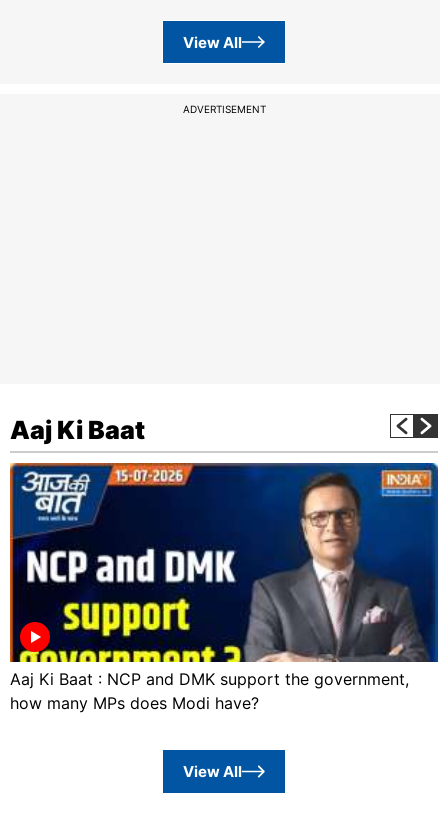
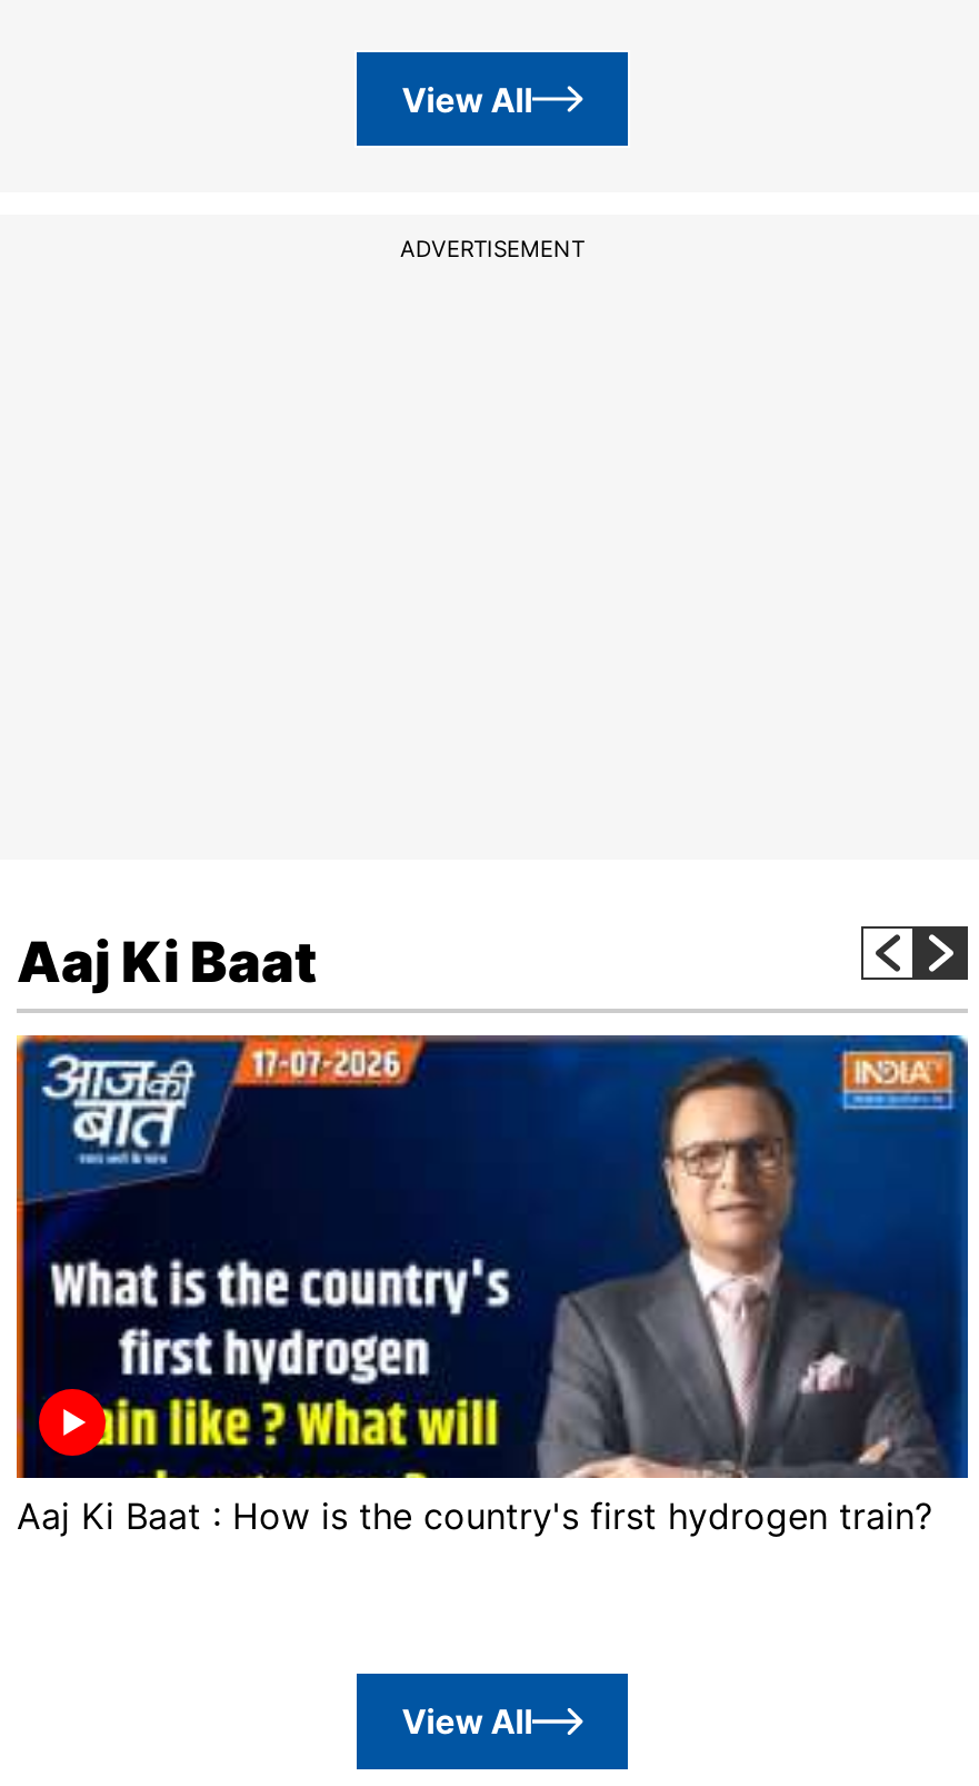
- [image]
- Aaj Ki Baat : NCP and DMK support the government,
- how many MPs does Modi have?
+ [image]
+ Aaj Ki Baat : How is the country's first hydrogen train?
